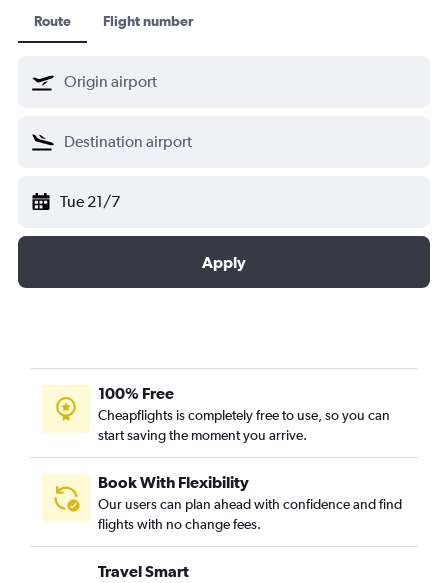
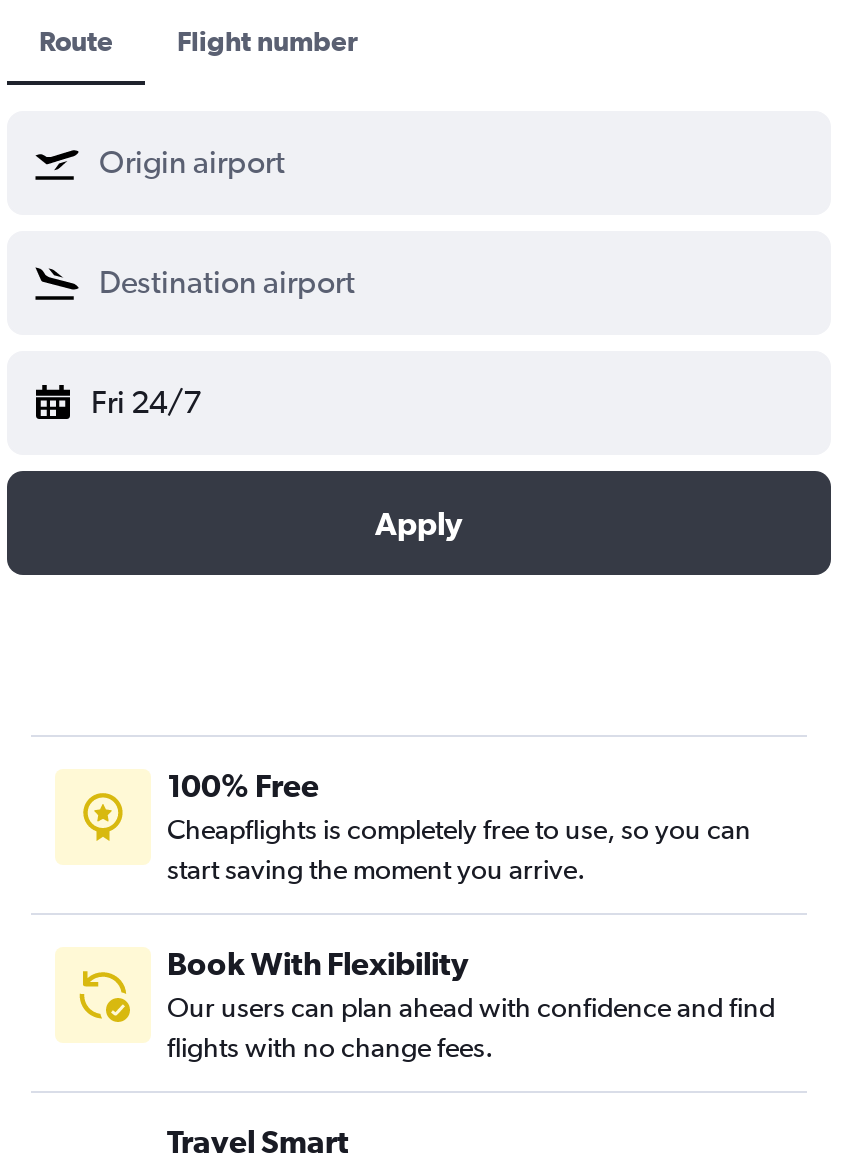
- Tue 21/7
+ Fri 24/7
